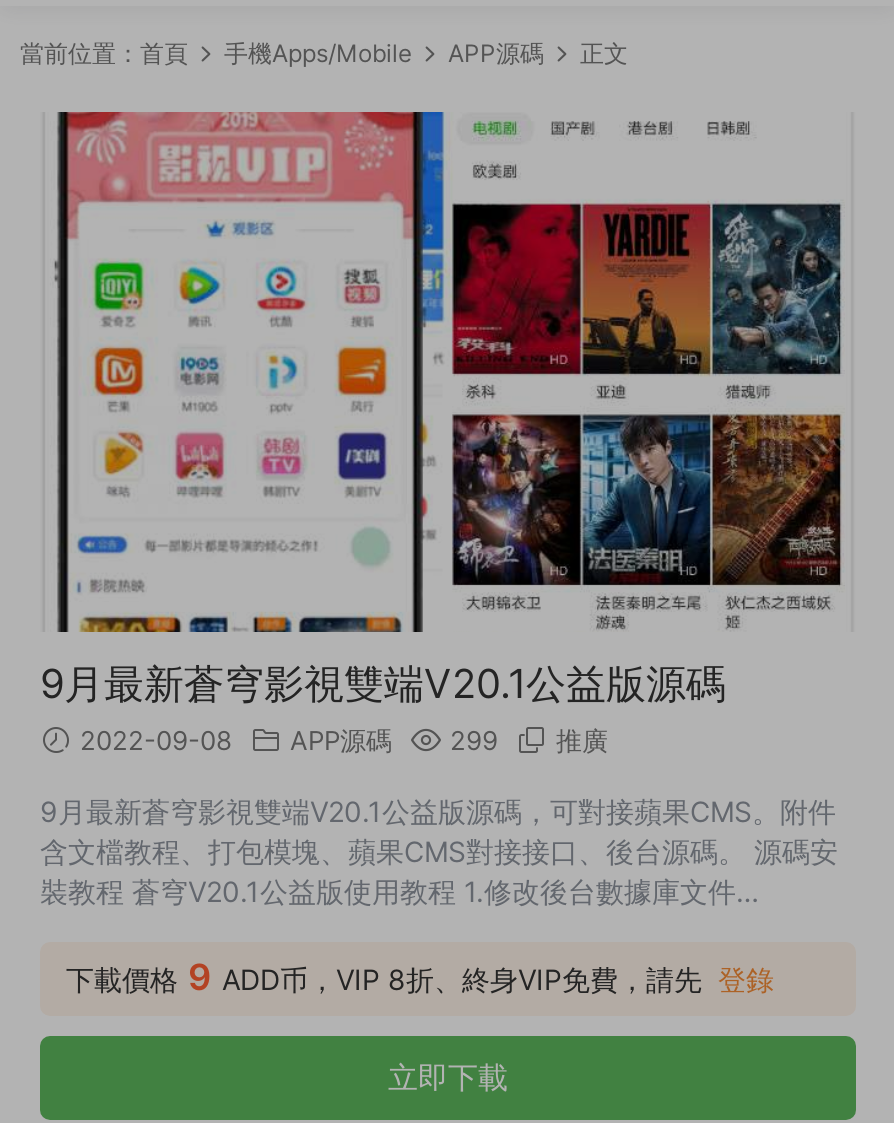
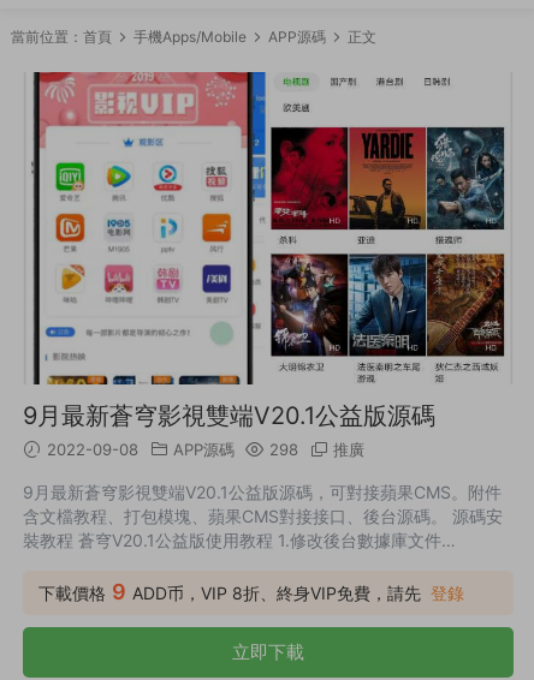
- 2022-09-08 APP源碼 299 推廣
+ 2022-09-08 APP源碼 298 推廣
